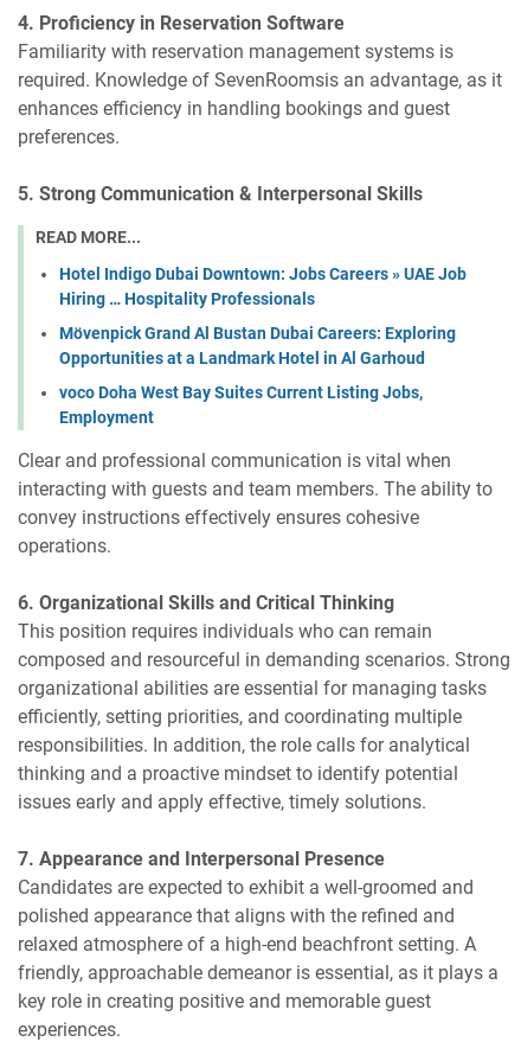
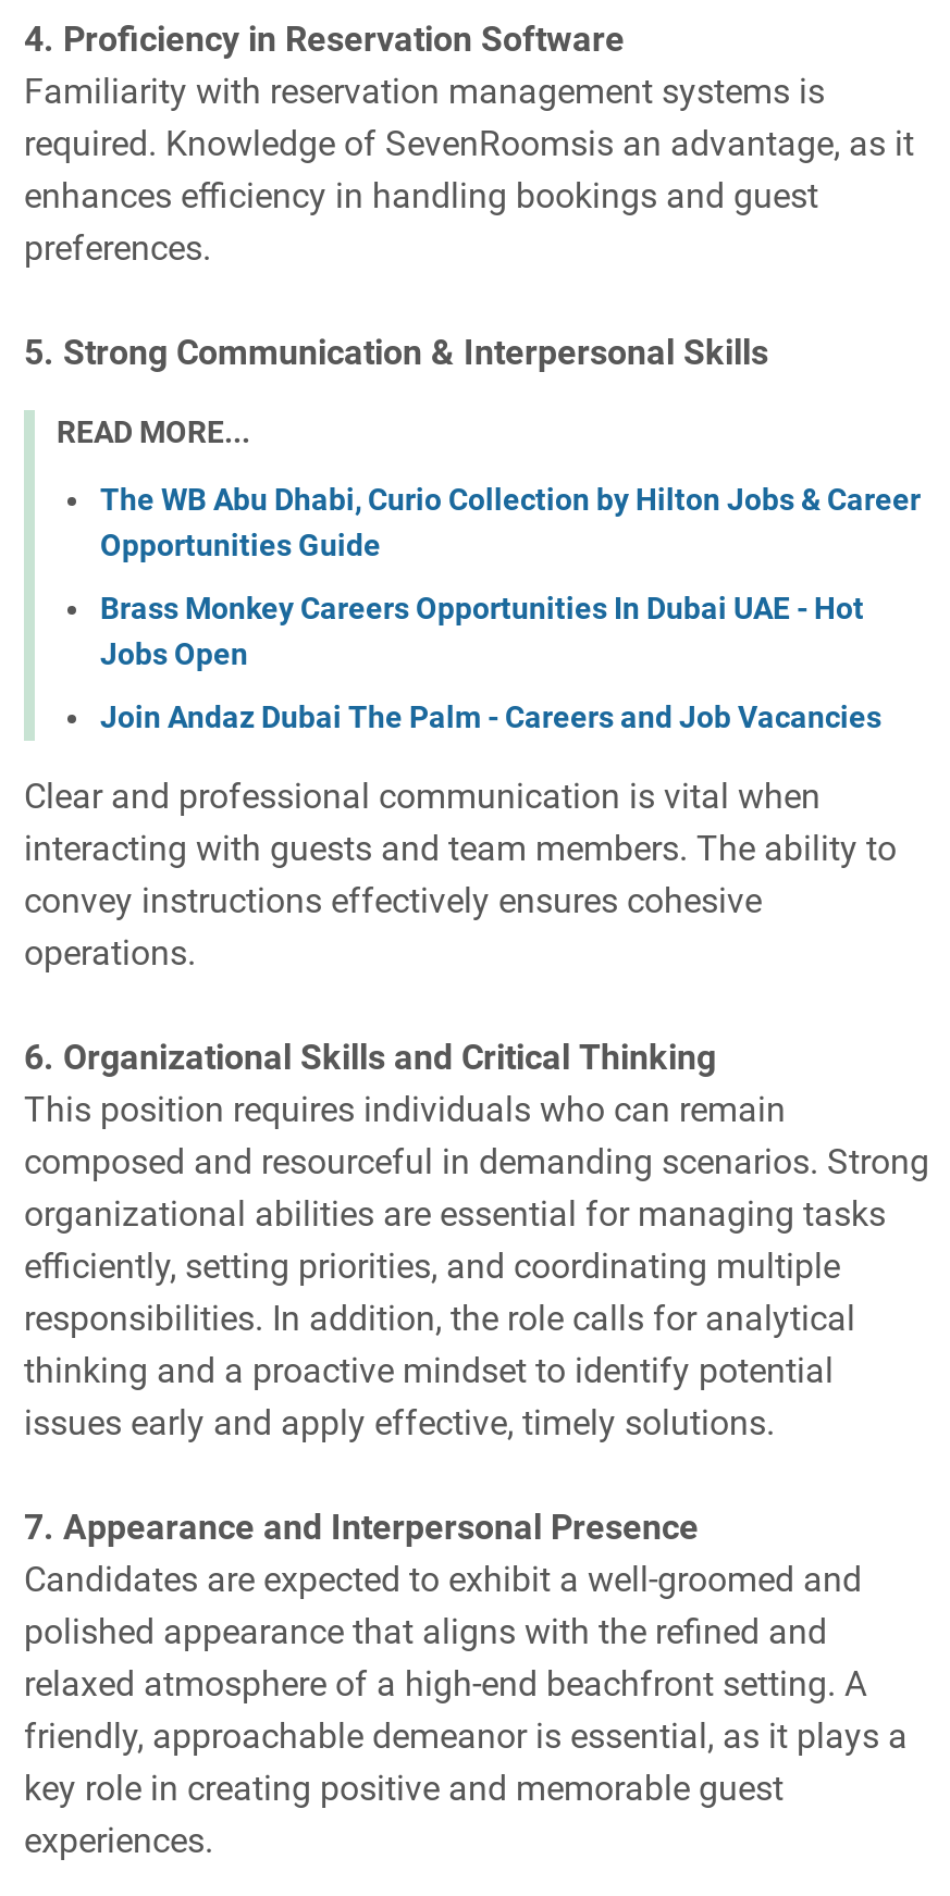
- Hotel Indigo Dubai Downtown: Jobs Careers » UAE Job
- Hiring … Hospitality Professionals
+ The WB Abu Dhabi, Curio Collection by Hilton Jobs & Career
+ Opportunities Guide

- Mövenpick Grand Al Bustan Dubai Careers: Exploring
- Opportunities at a Landmark Hotel in Al Garhoud
+ Brass Monkey Careers Opportunities In Dubai UAE - Hot
+ Jobs Open

- voco Doha West Bay Suites Current Listing Jobs,
- Employment
+ Join Andaz Dubai The Palm - Careers and Job Vacancies
